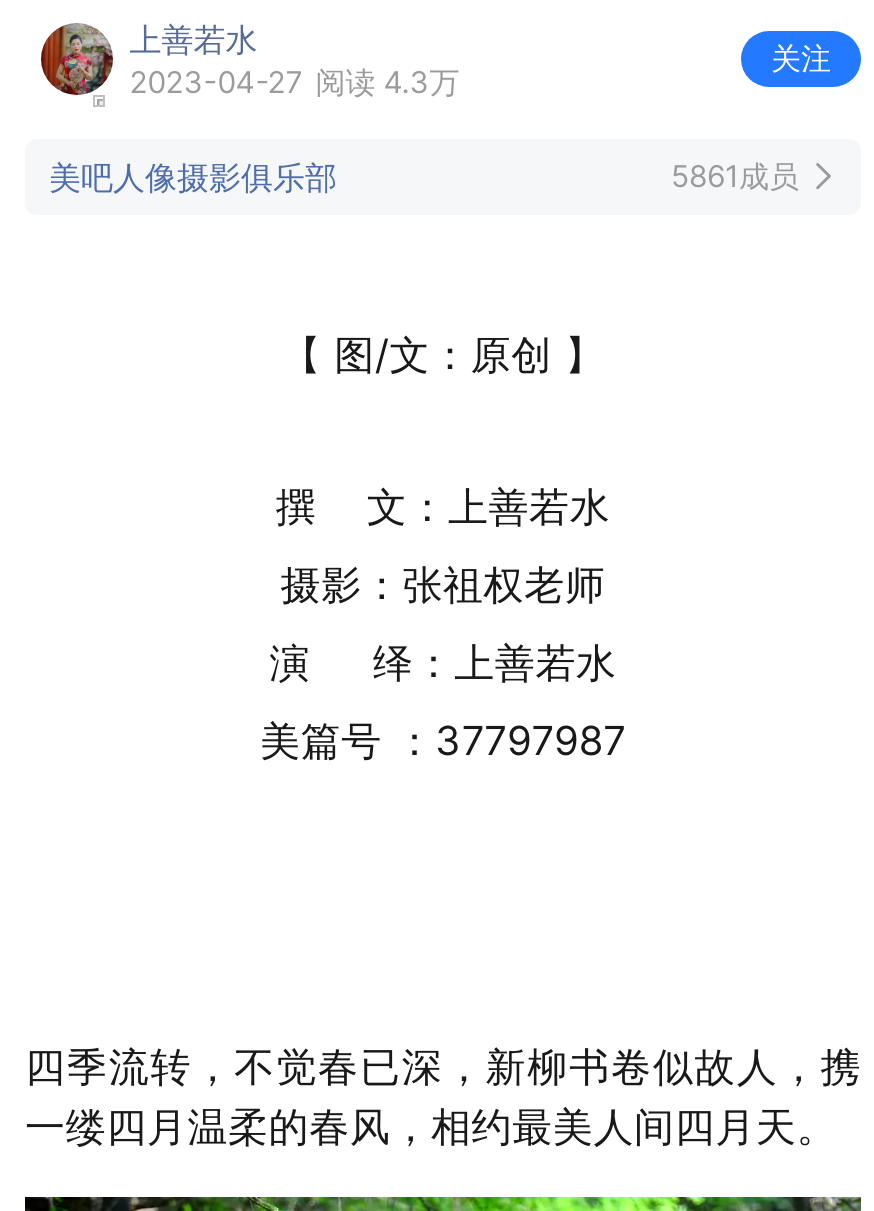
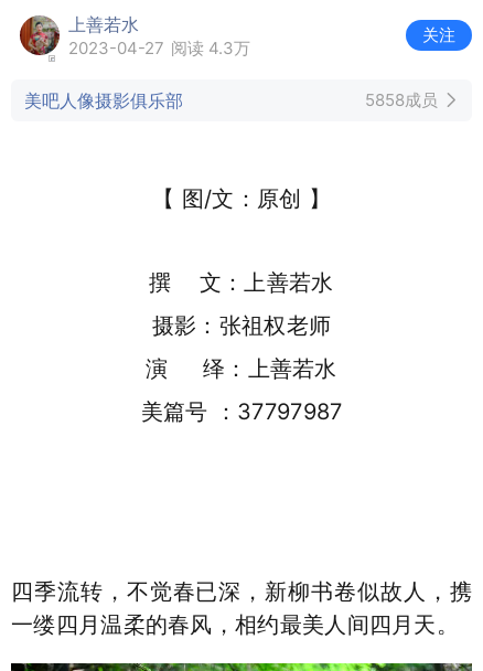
- 5861成员
+ 5858成员
